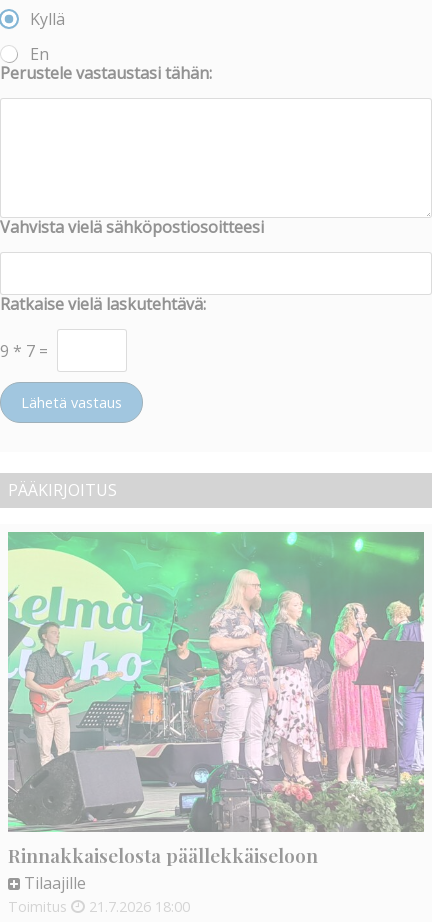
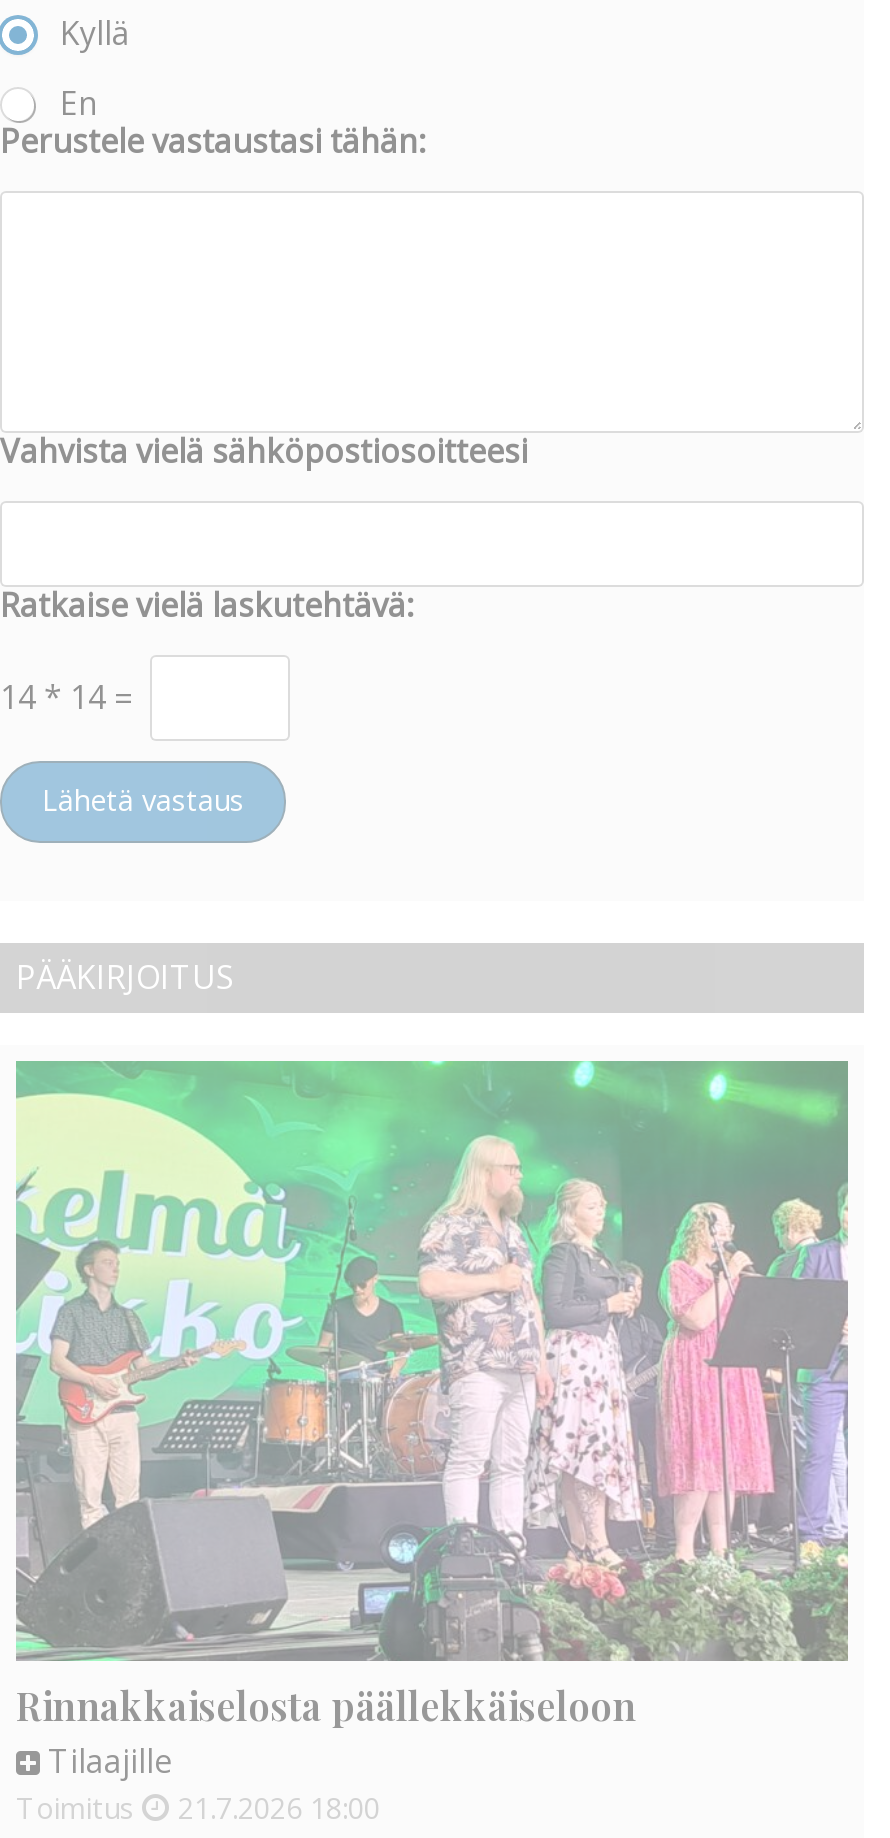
- 9 * 7 =
+ 14 * 14 =
